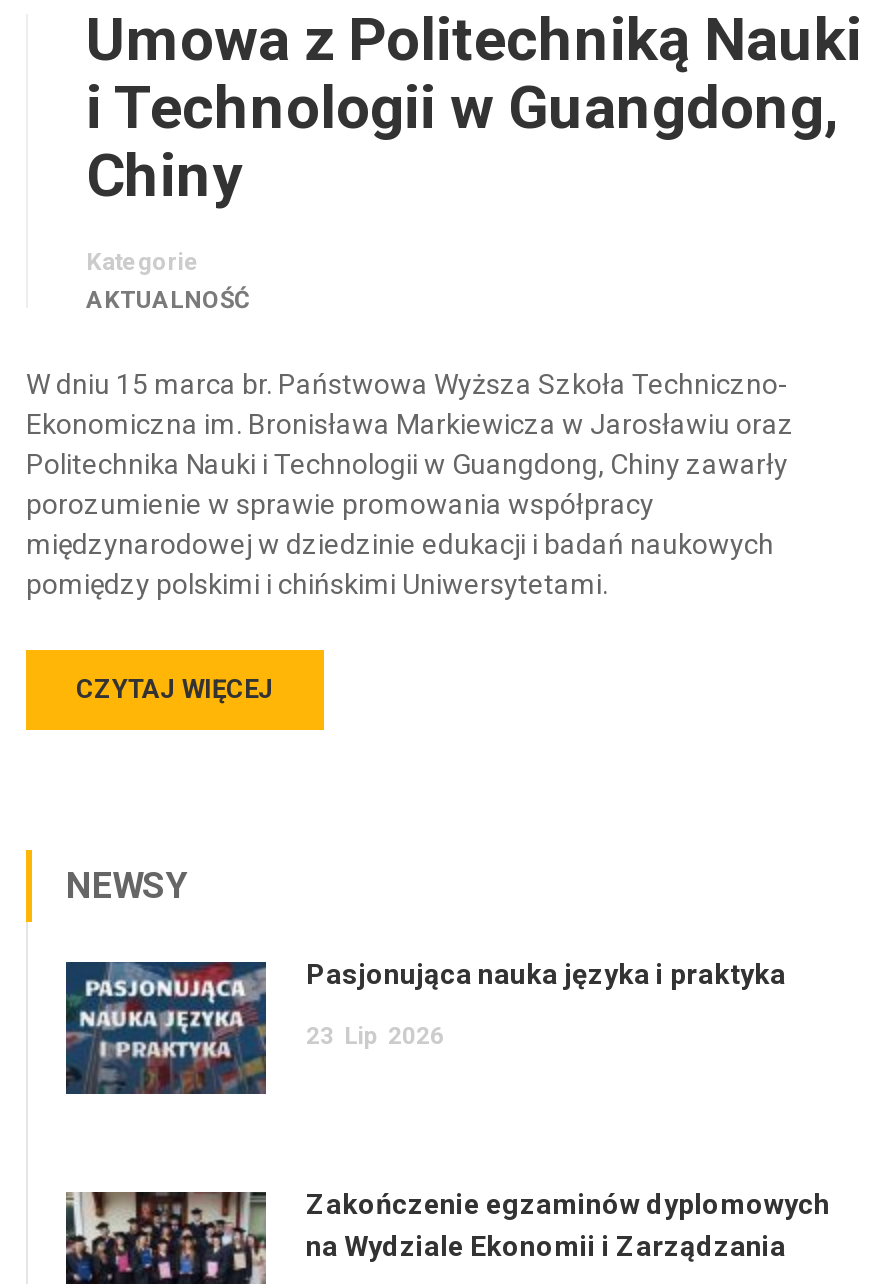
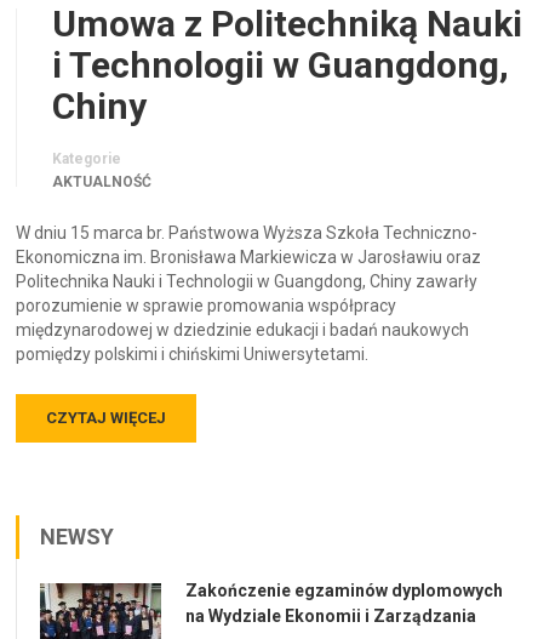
- [image]
- Pasjonująca nauka języka i praktyka
- 23 Lip 2026
